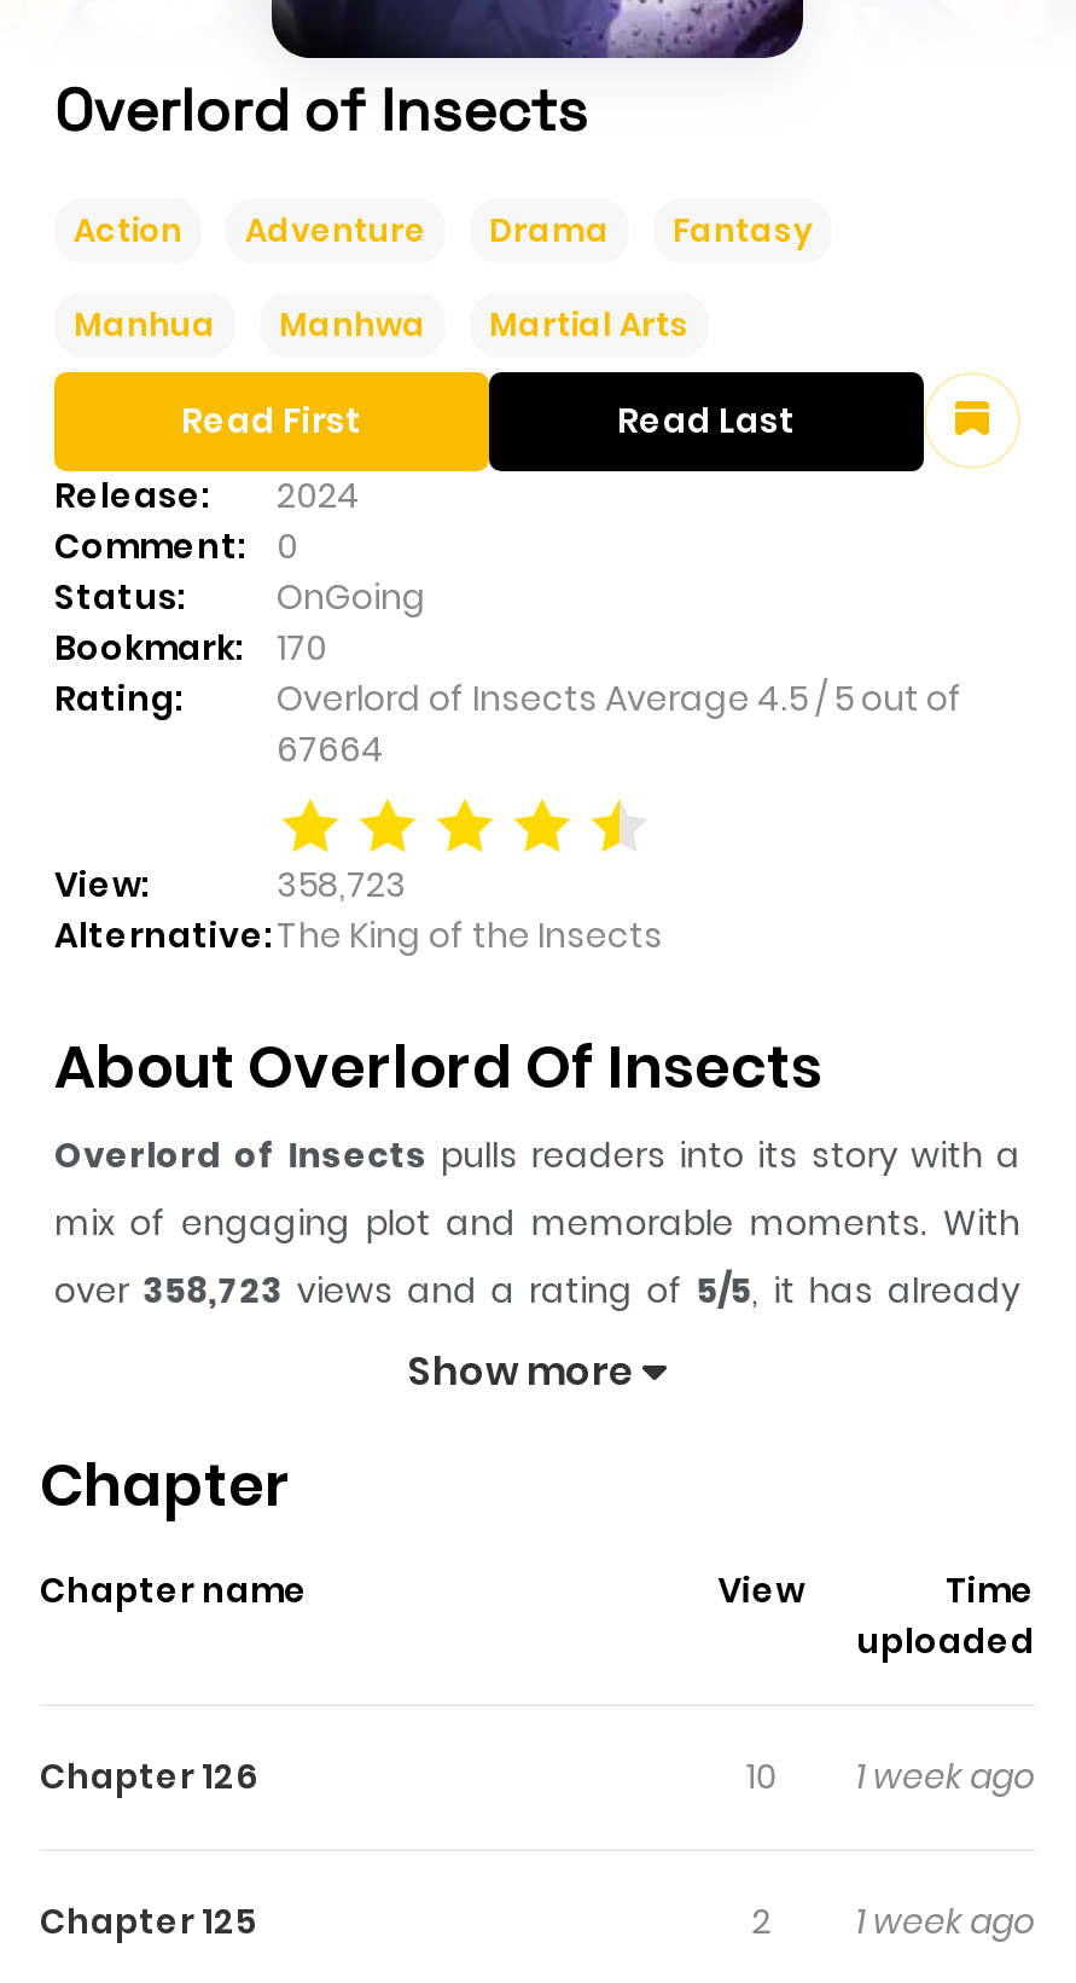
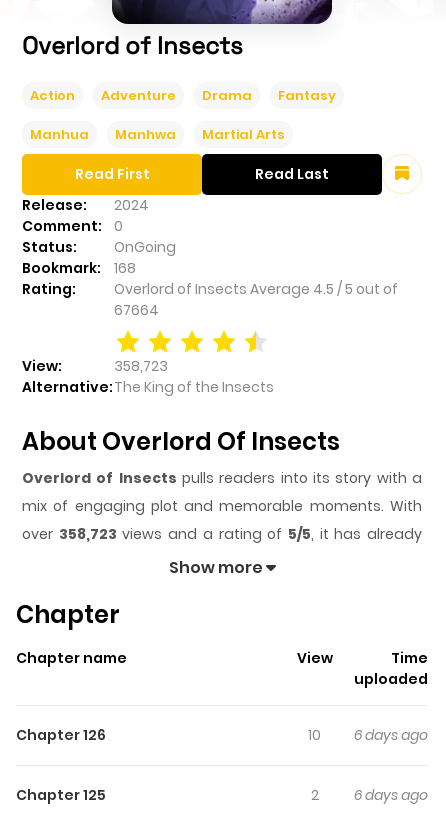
- Bookmark: 170
+ Bookmark: 168

- 10 1 week ago
+ 10 6 days ago

- 2 1 week ago
+ 2 6 days ago
